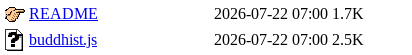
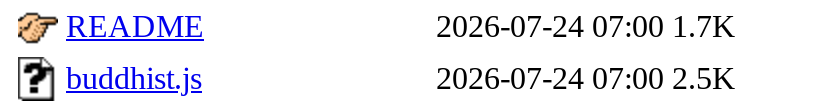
- 2026-07-22 07:00 1.7K
+ 2026-07-24 07:00 1.7K

- 2026-07-22 07:00 2.5K
+ 2026-07-24 07:00 2.5K
